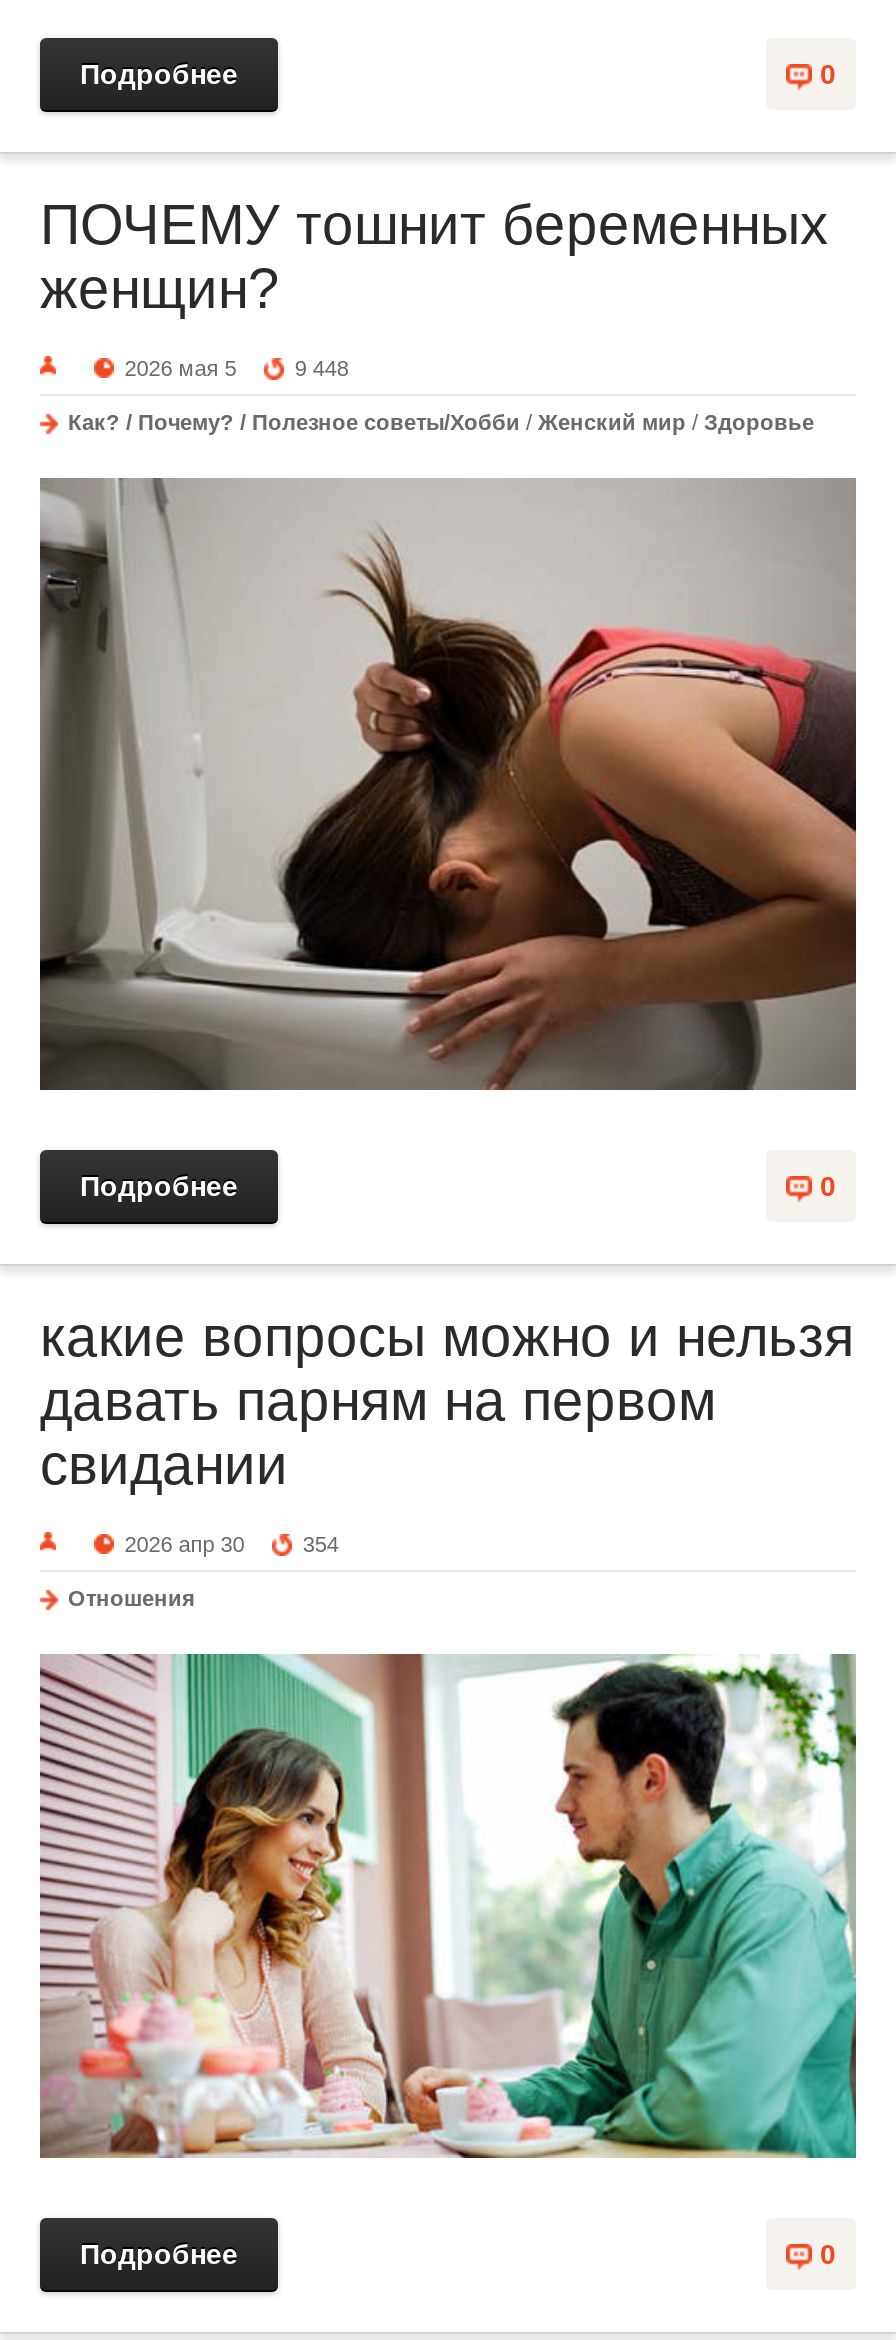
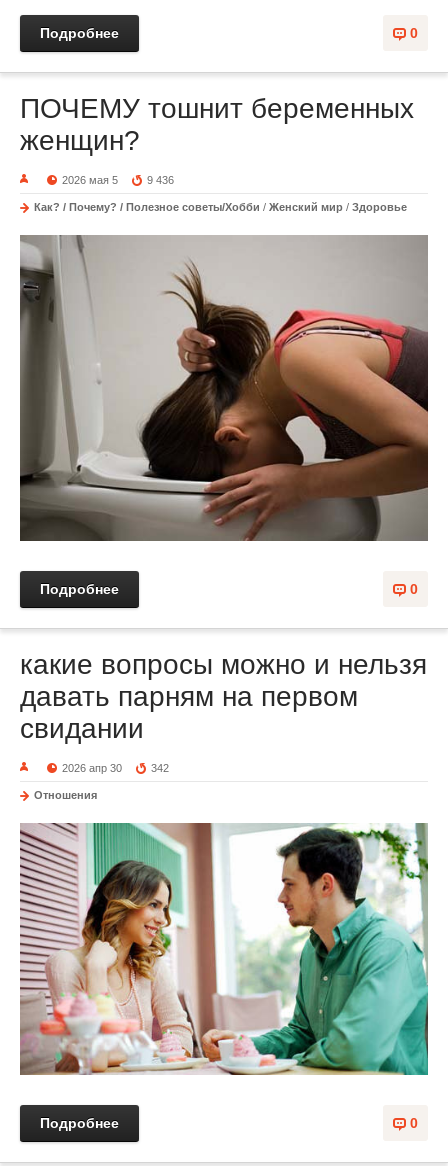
- 9 448
+ 9 436

- 354
+ 342
